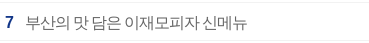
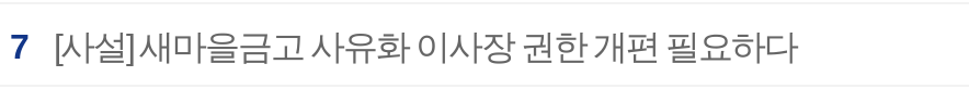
- 부산의 맛 담은 이재모피자 신메뉴
+ [사설] 새마을금고 사유화 이사장 권한 개편 필요하다
